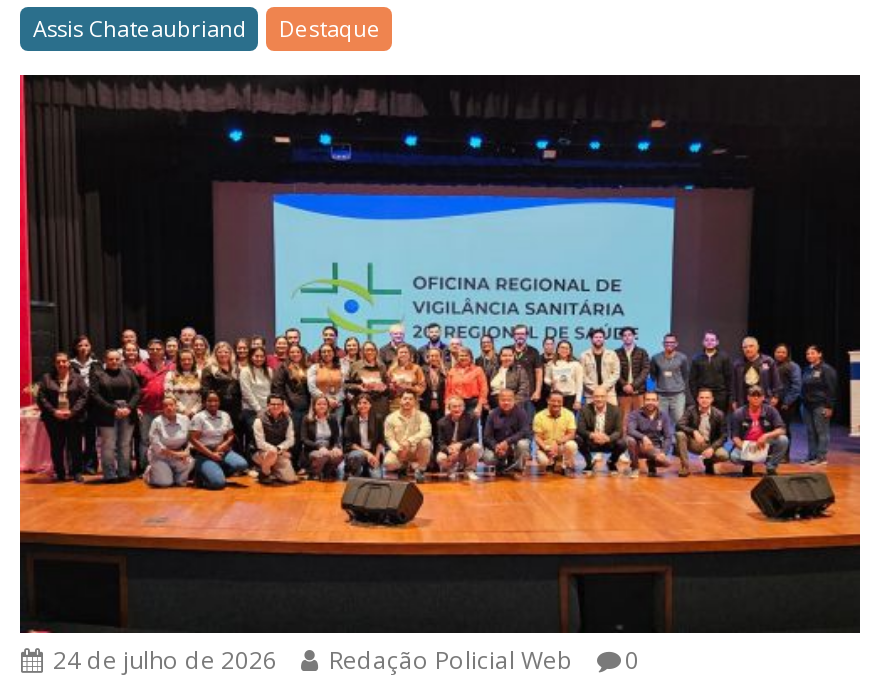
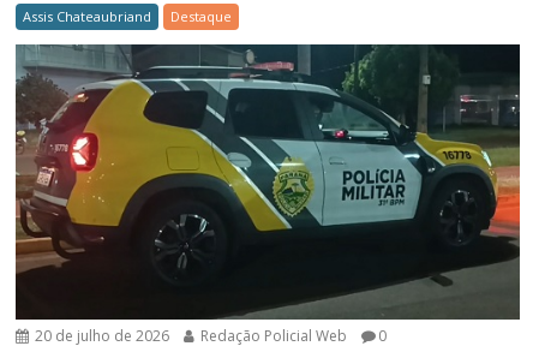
- [image]
- 24 de julho de 2026 Redação Policial Web 0
+ [image]
+ 20 de julho de 2026 Redação Policial Web 0
